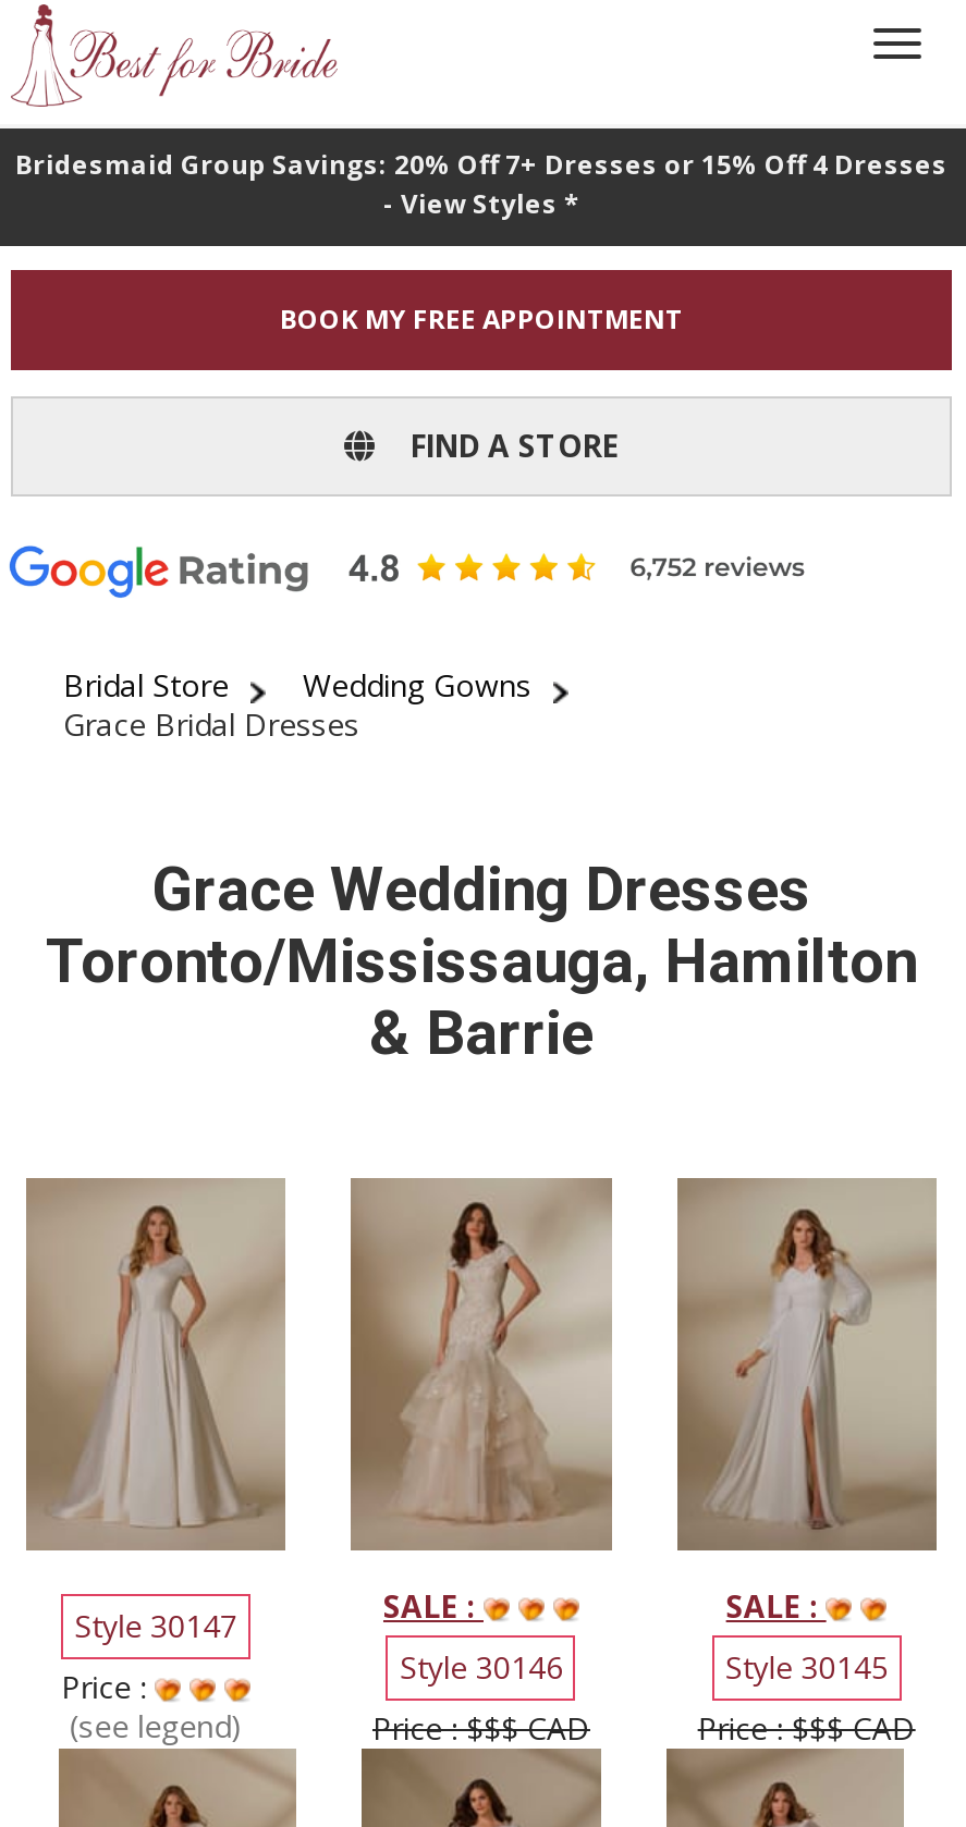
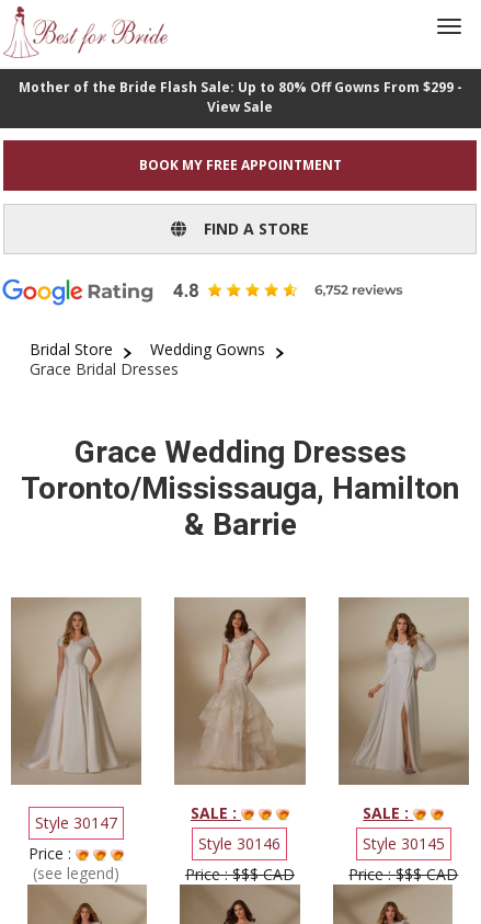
- Bridesmaid Group Savings: 20% Off 7+ Dresses or 15% Off 4 Dresses
- - View Styles *
+ Mother of the Bride Flash Sale: Up to 80% Off Gowns From $299 -
+ View Sale
